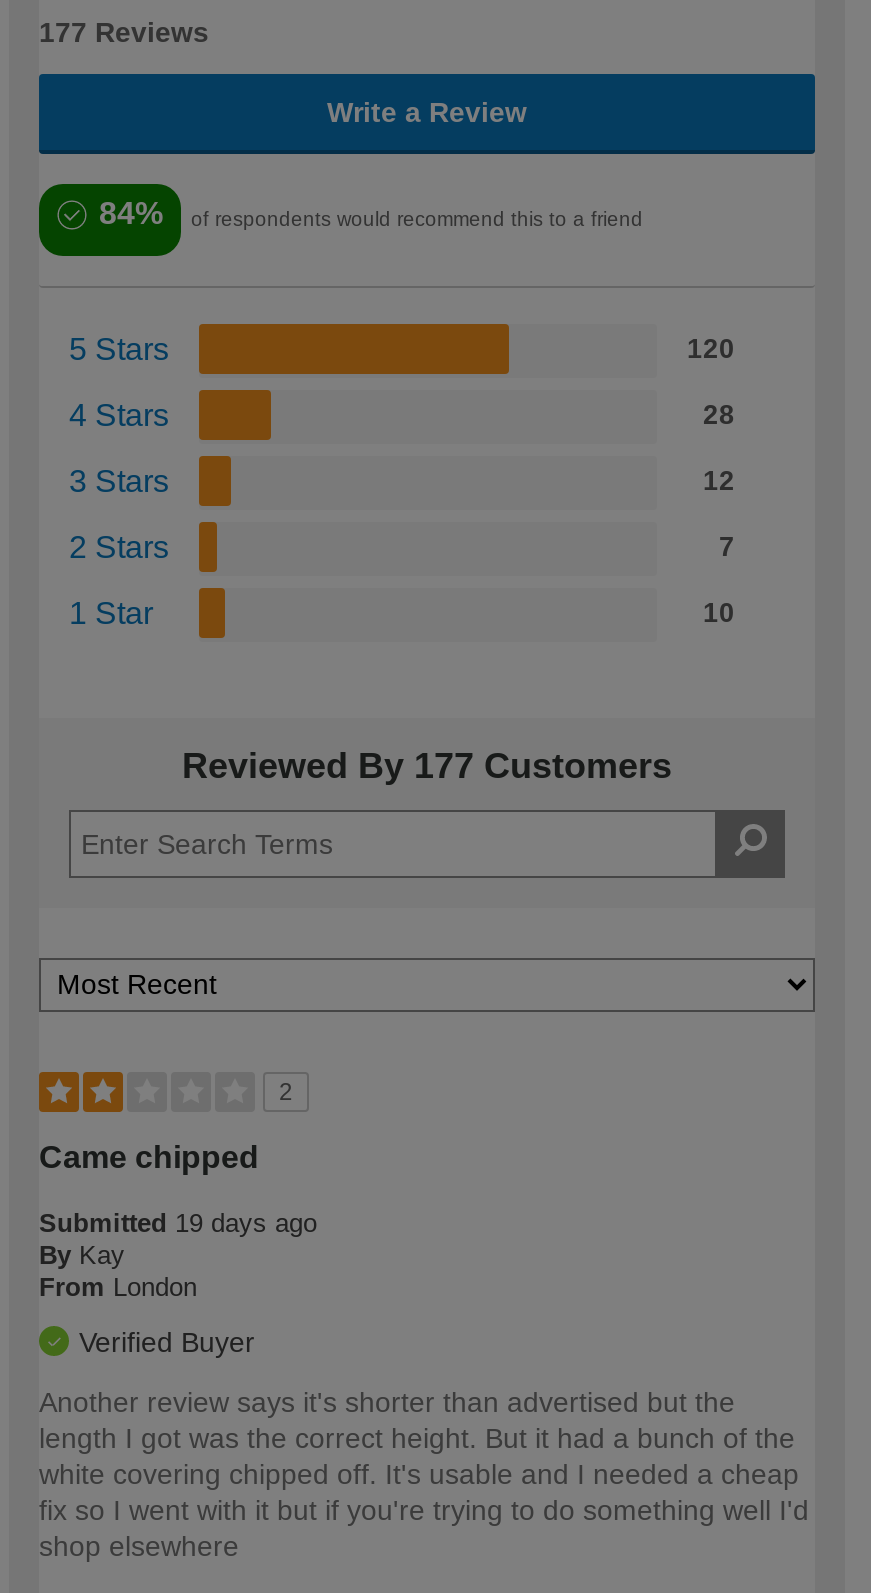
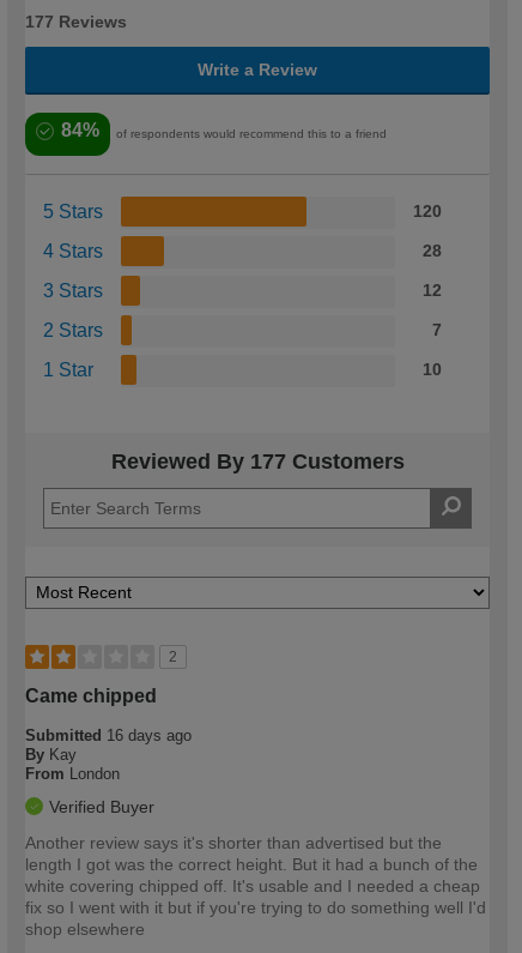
- Submitted 19 days ago
+ Submitted 16 days ago
